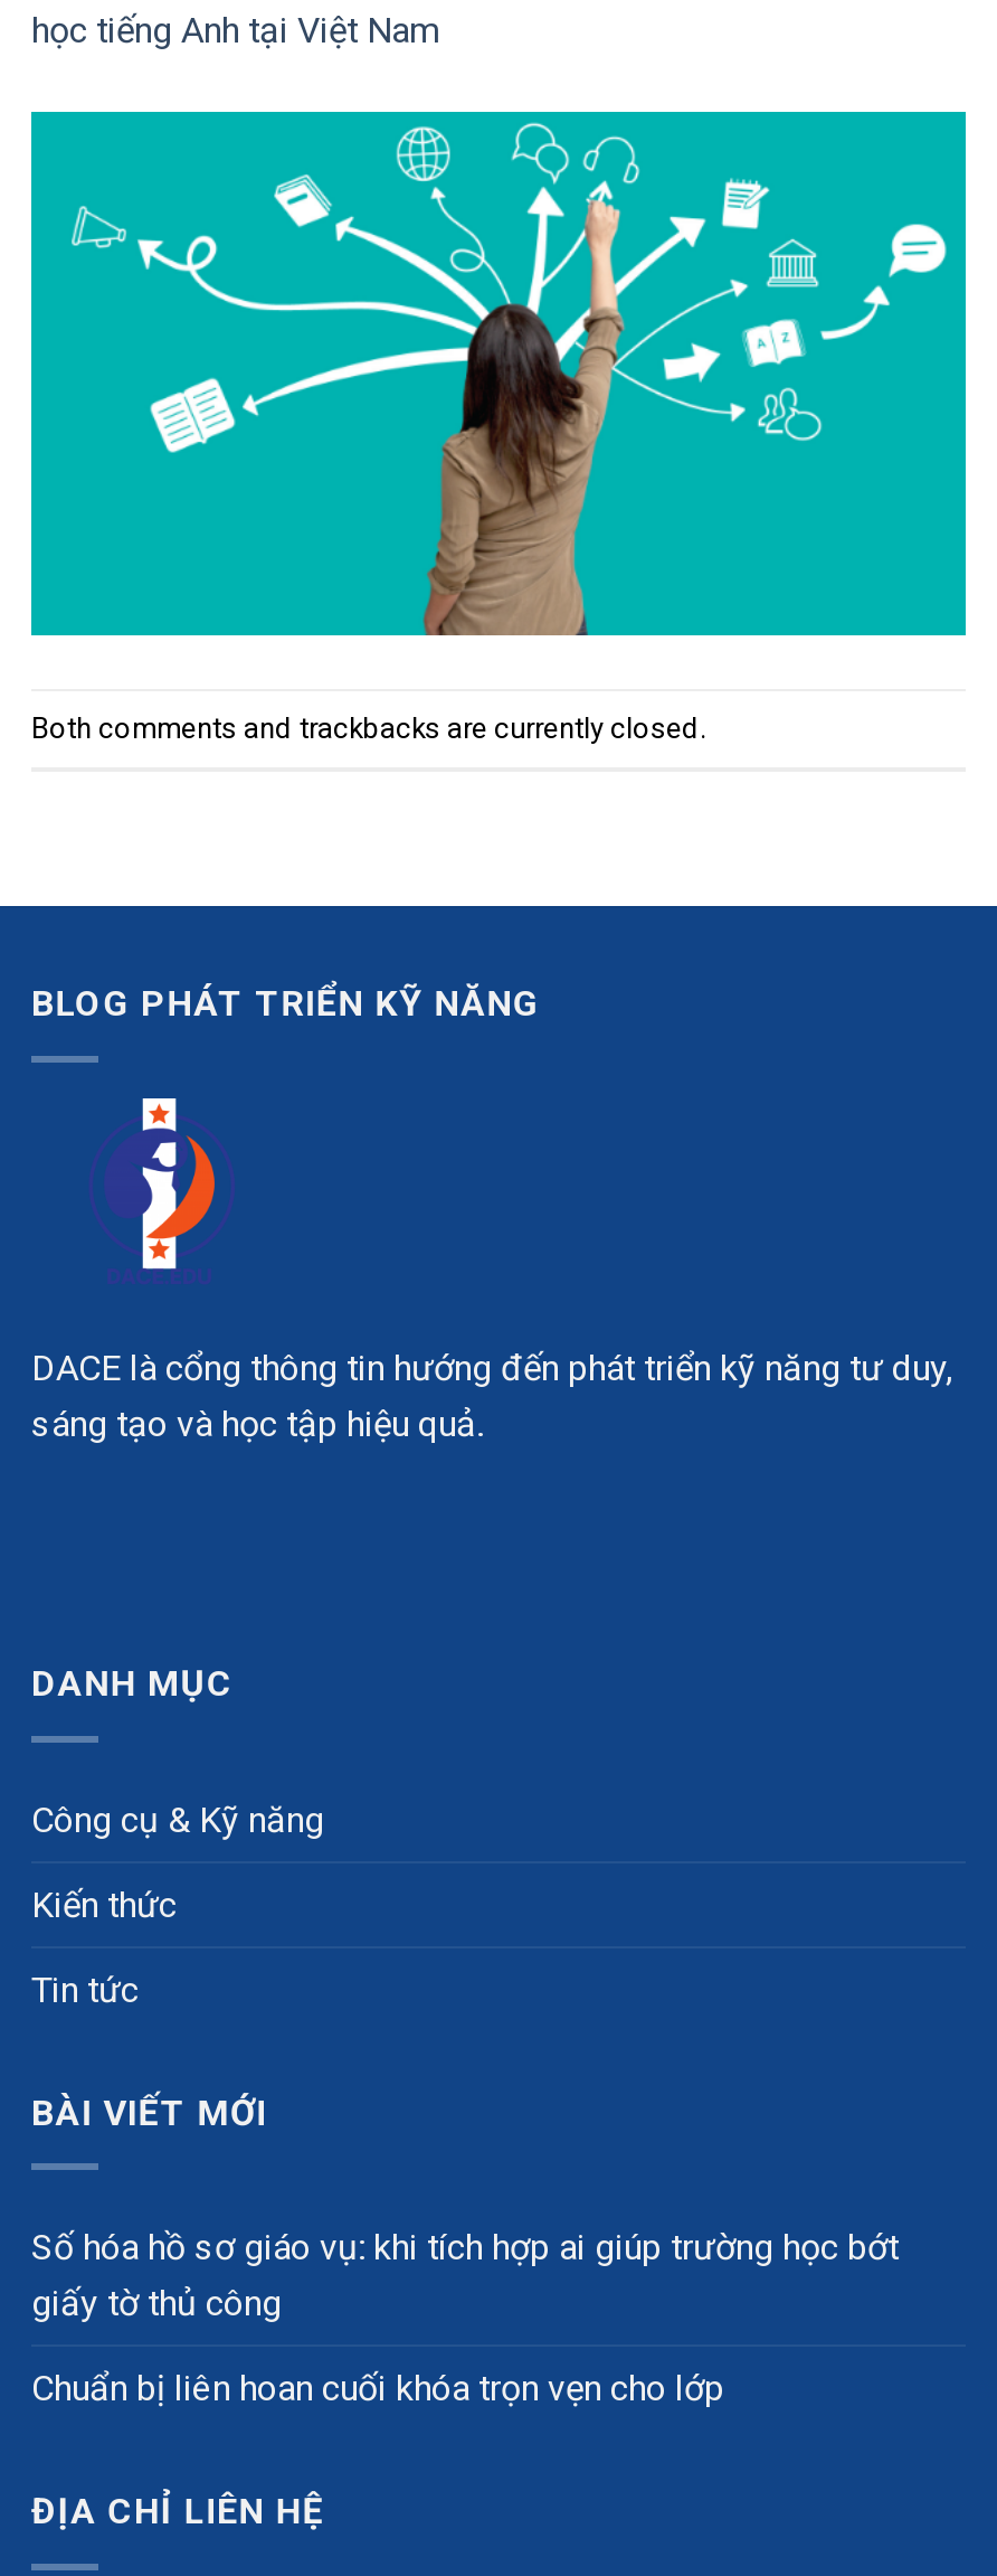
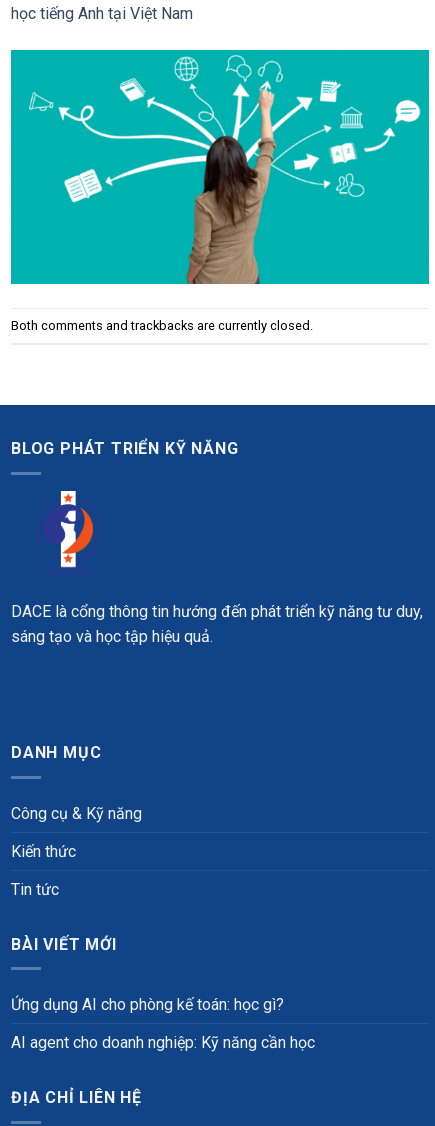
- Số hóa hồ sơ giáo vụ: khi tích hợp ai giúp trường học bớt
- giấy tờ thủ công
+ Ứng dụng AI cho phòng kế toán: học gì?

- Chuẩn bị liên hoan cuối khóa trọn vẹn cho lớp
+ AI agent cho doanh nghiệp: Kỹ năng cần học
